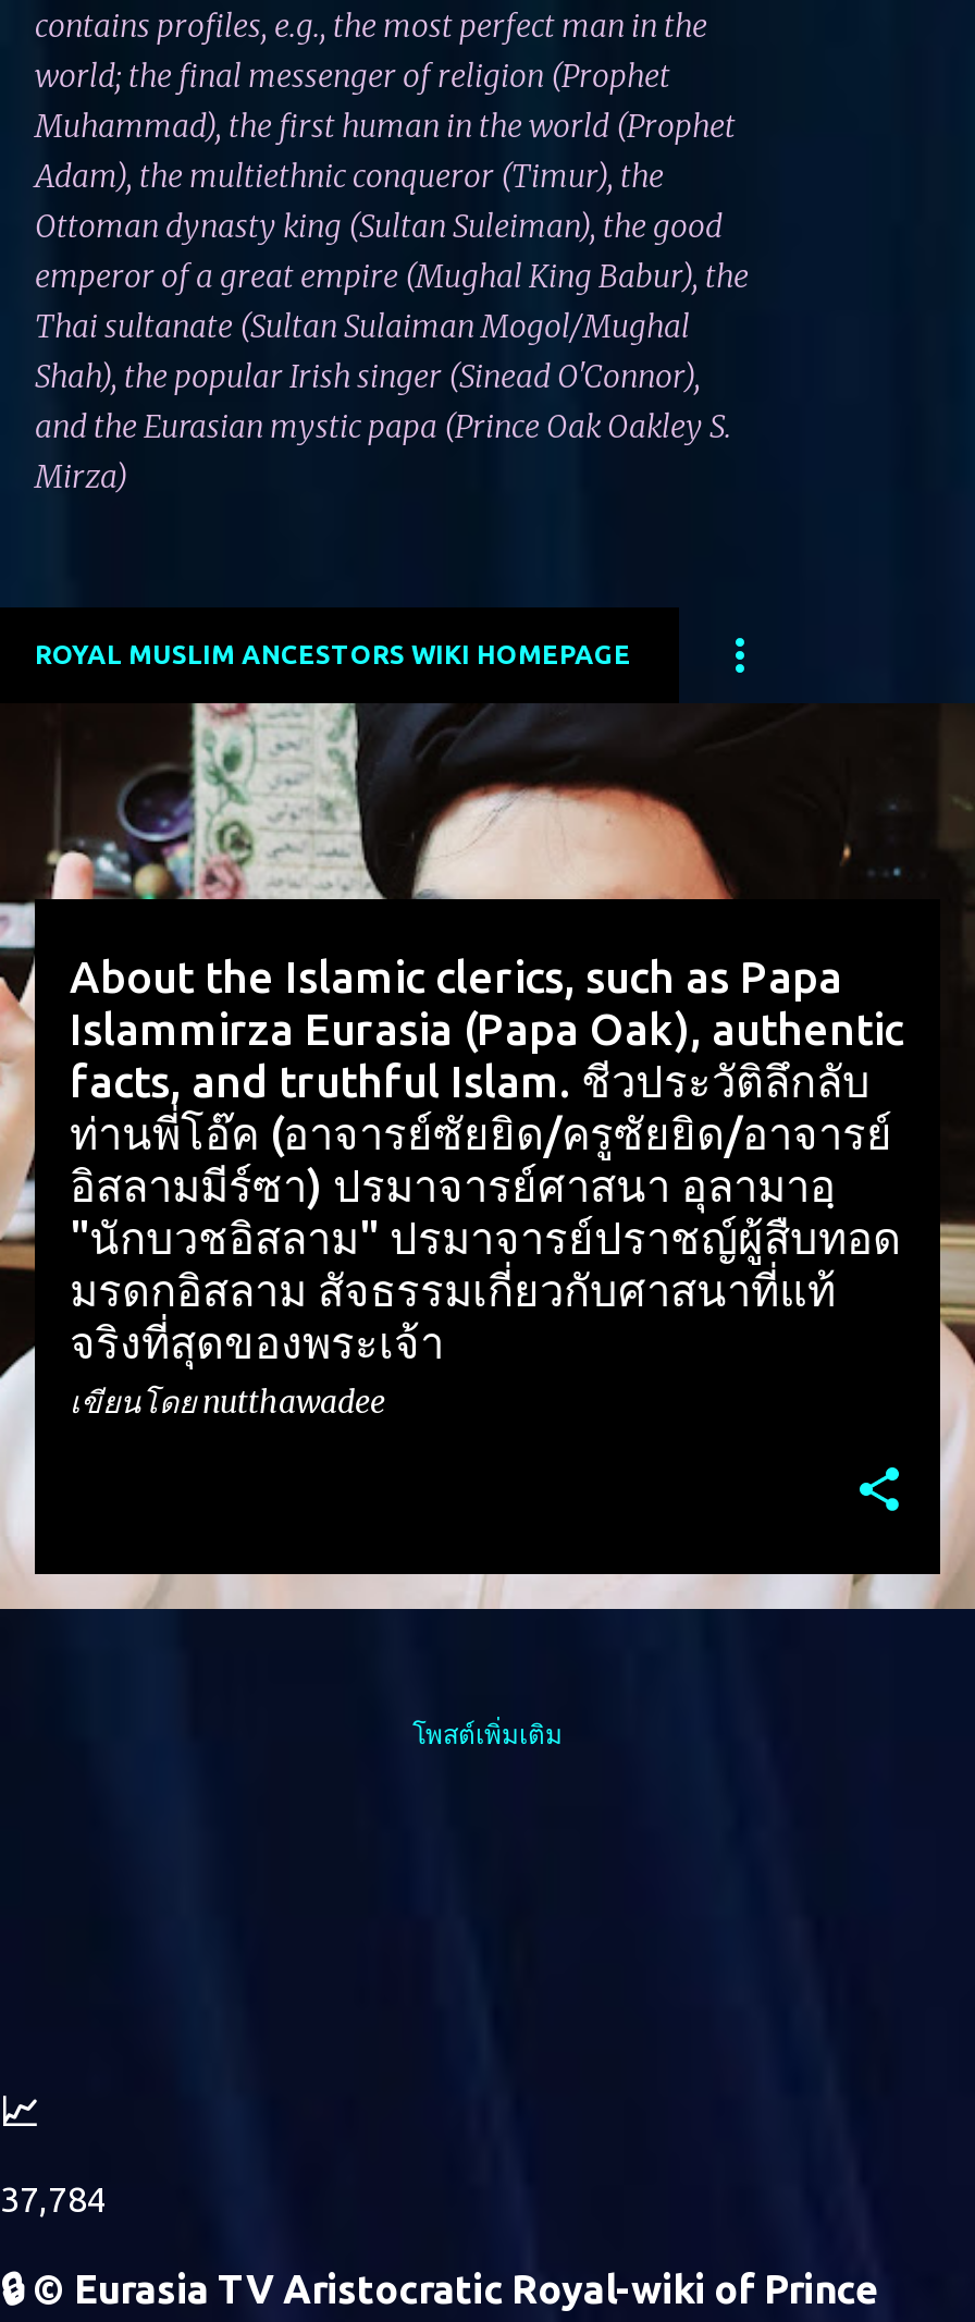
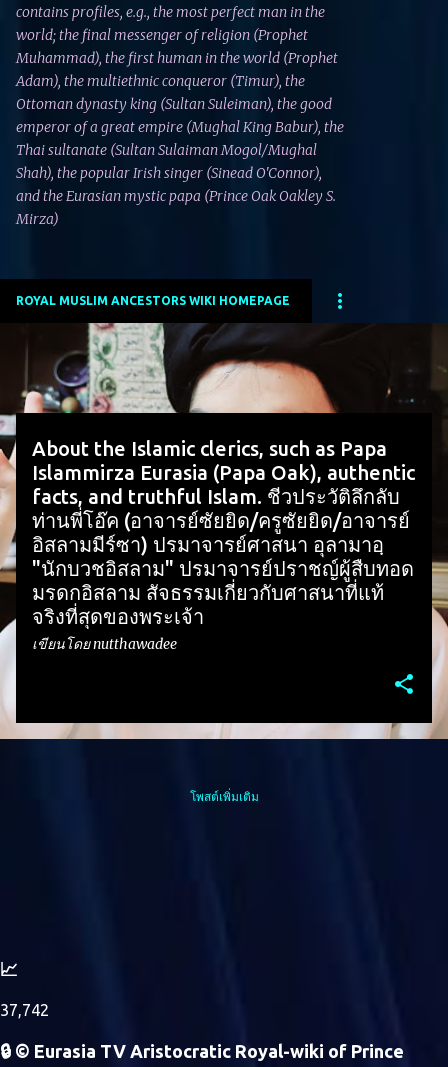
- 37,784
+ 37,742
